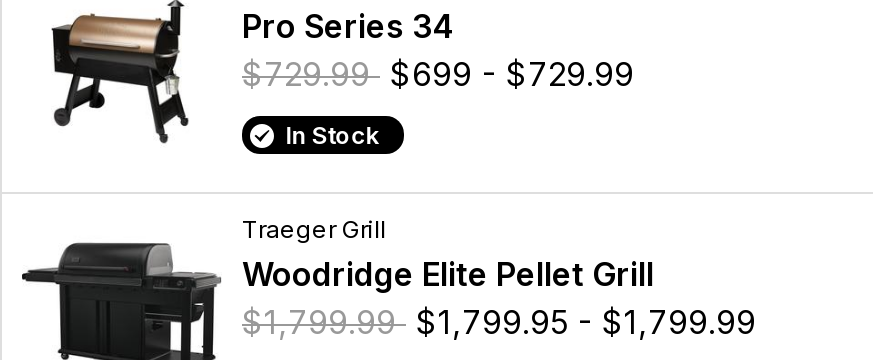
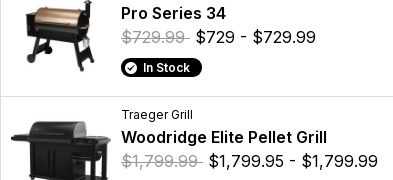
- $729.99 $699 - $729.99
+ $729.99 $729 - $729.99
